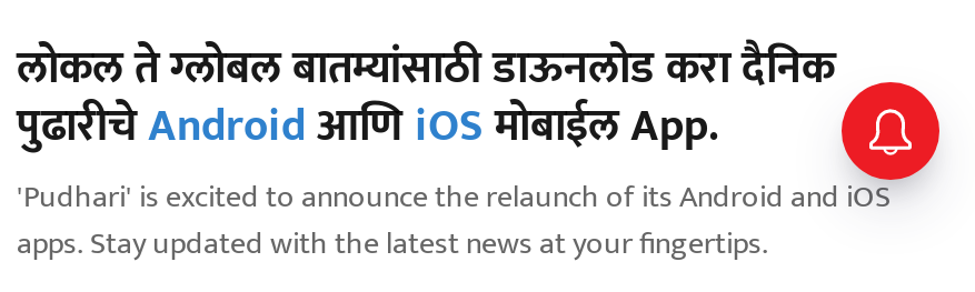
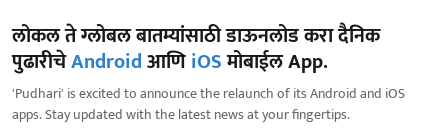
- [image]
